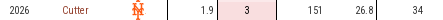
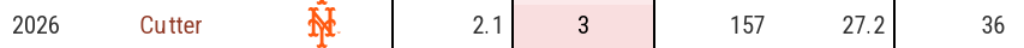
- 1.9
+ 2.1

- 151
+ 157

- 26.8
+ 27.2

- 34
+ 36
